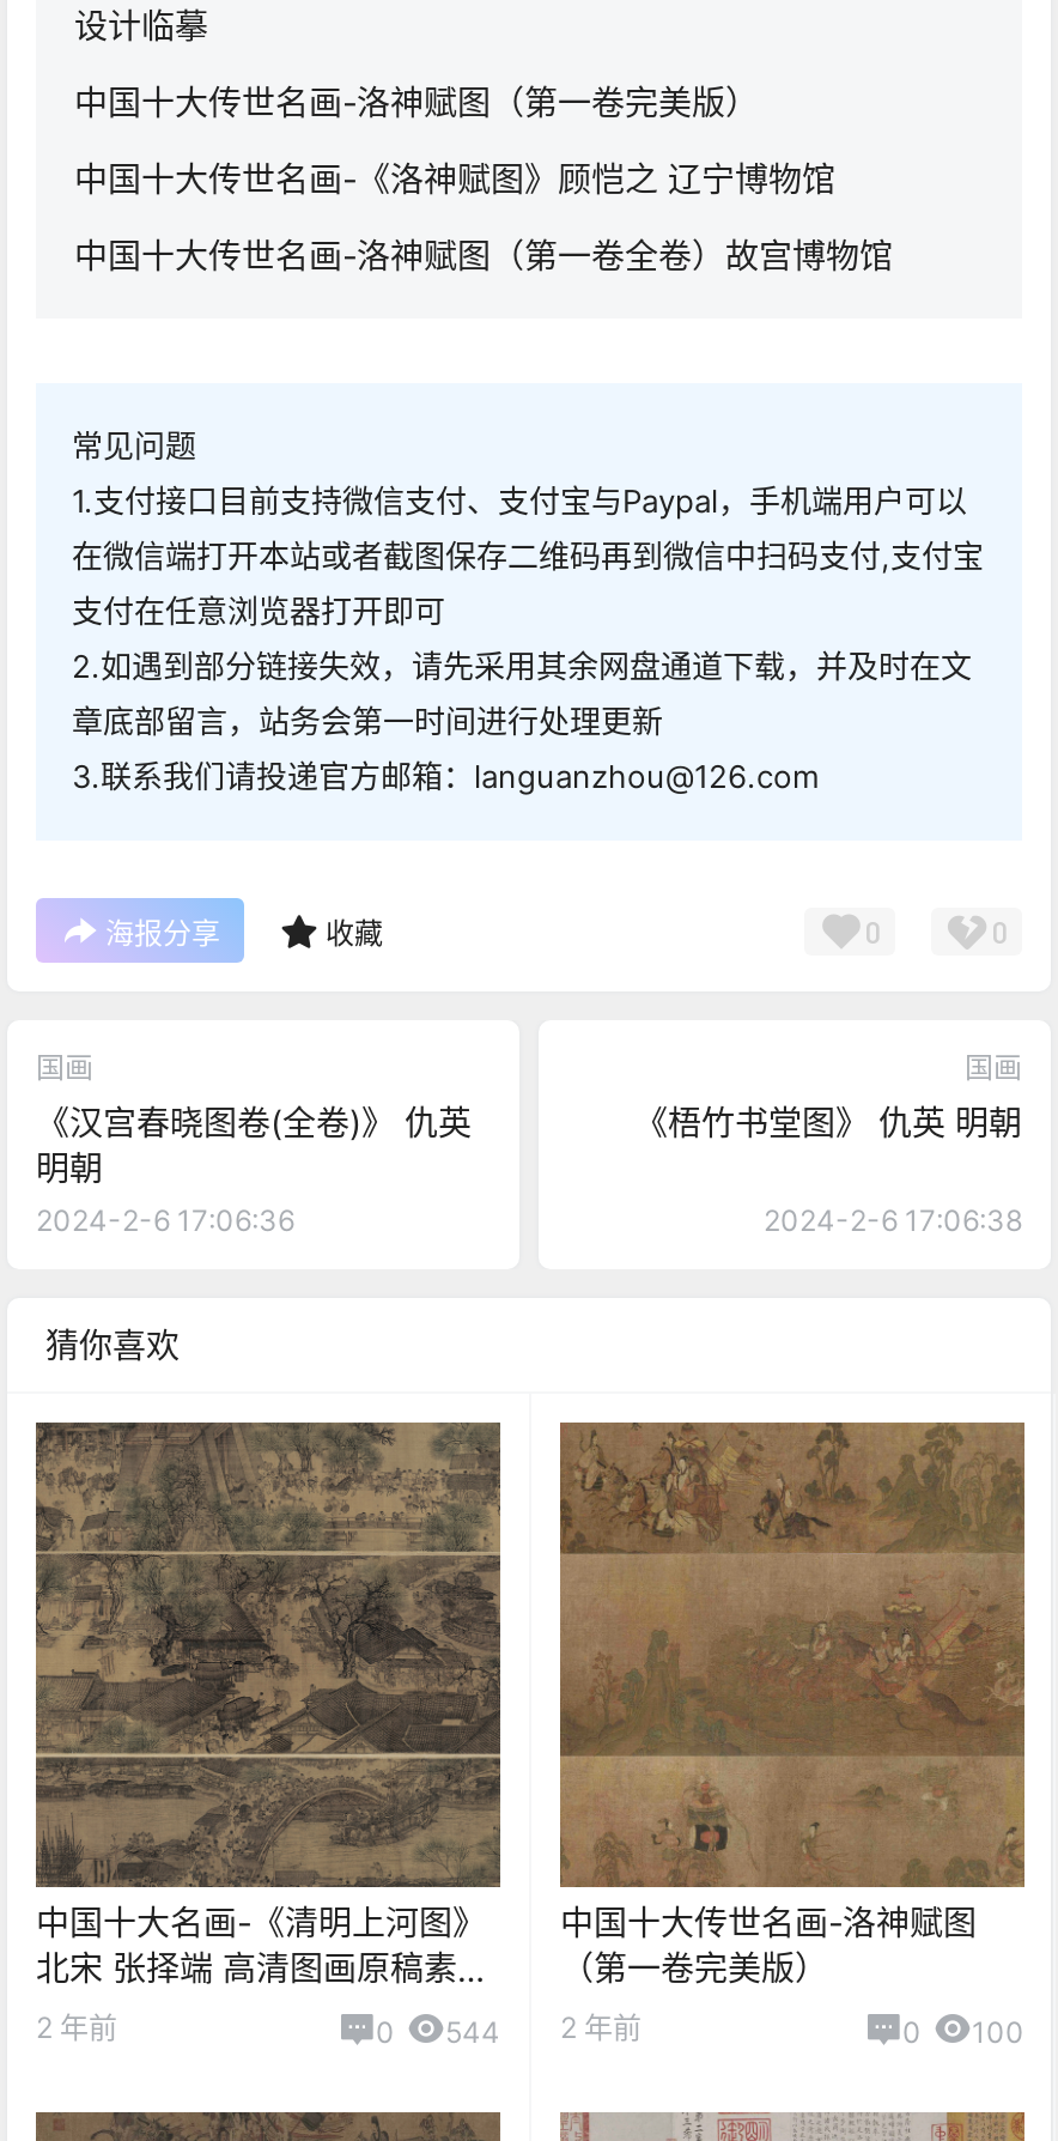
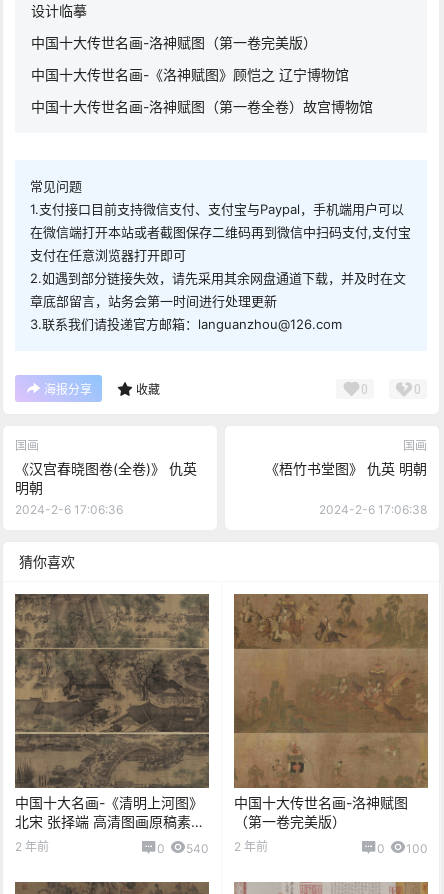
- 544
+ 540
